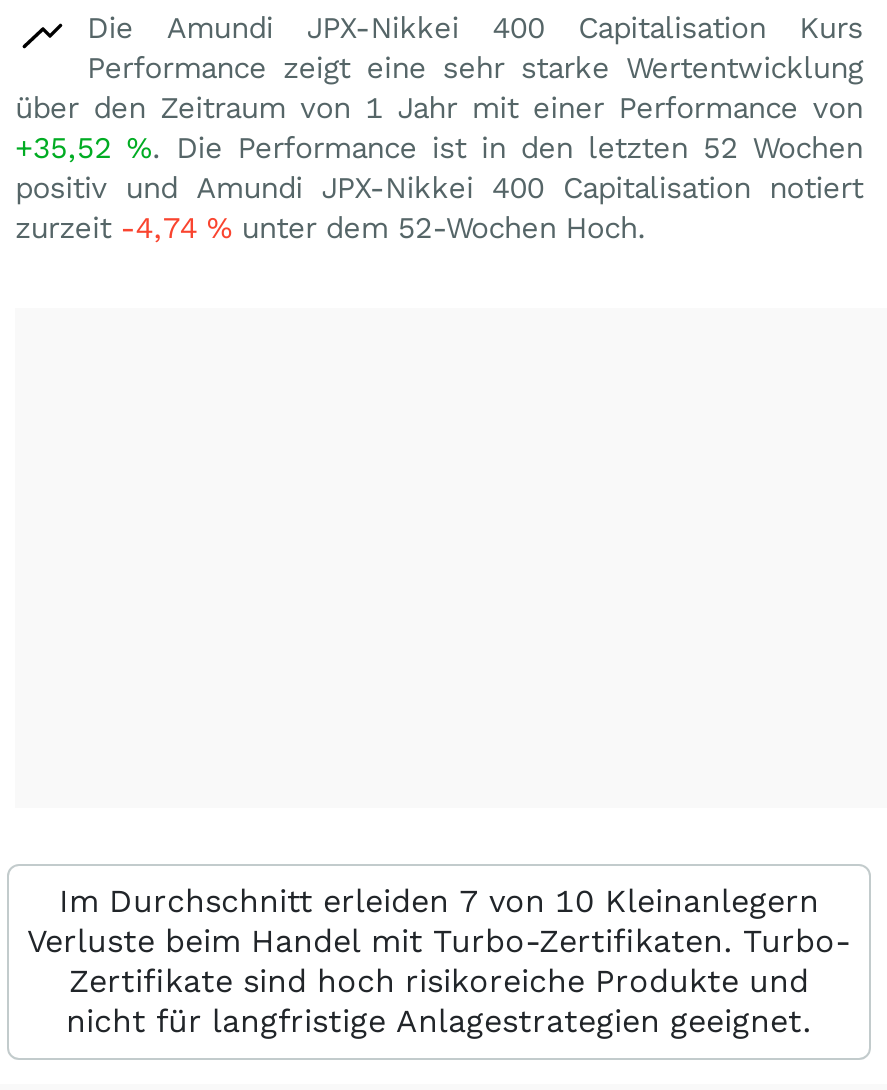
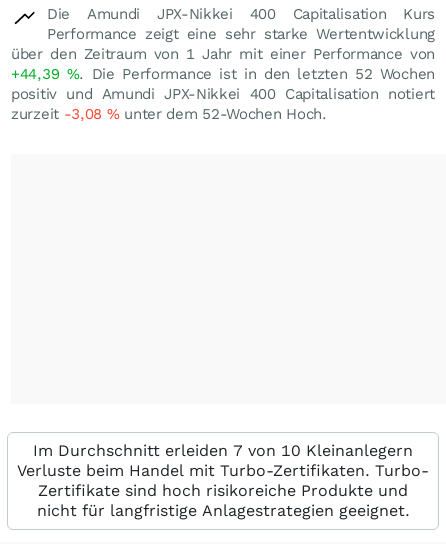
- +35,52%. Die Performance ist in den letzten 52 Wochen
+ +44,39%. Die Performance ist in den letzten 52 Wochen

- zurzeit -4,74% unter dem 52-Wochen Hoch.
+ zurzeit -3,08% unter dem 52-Wochen Hoch.
